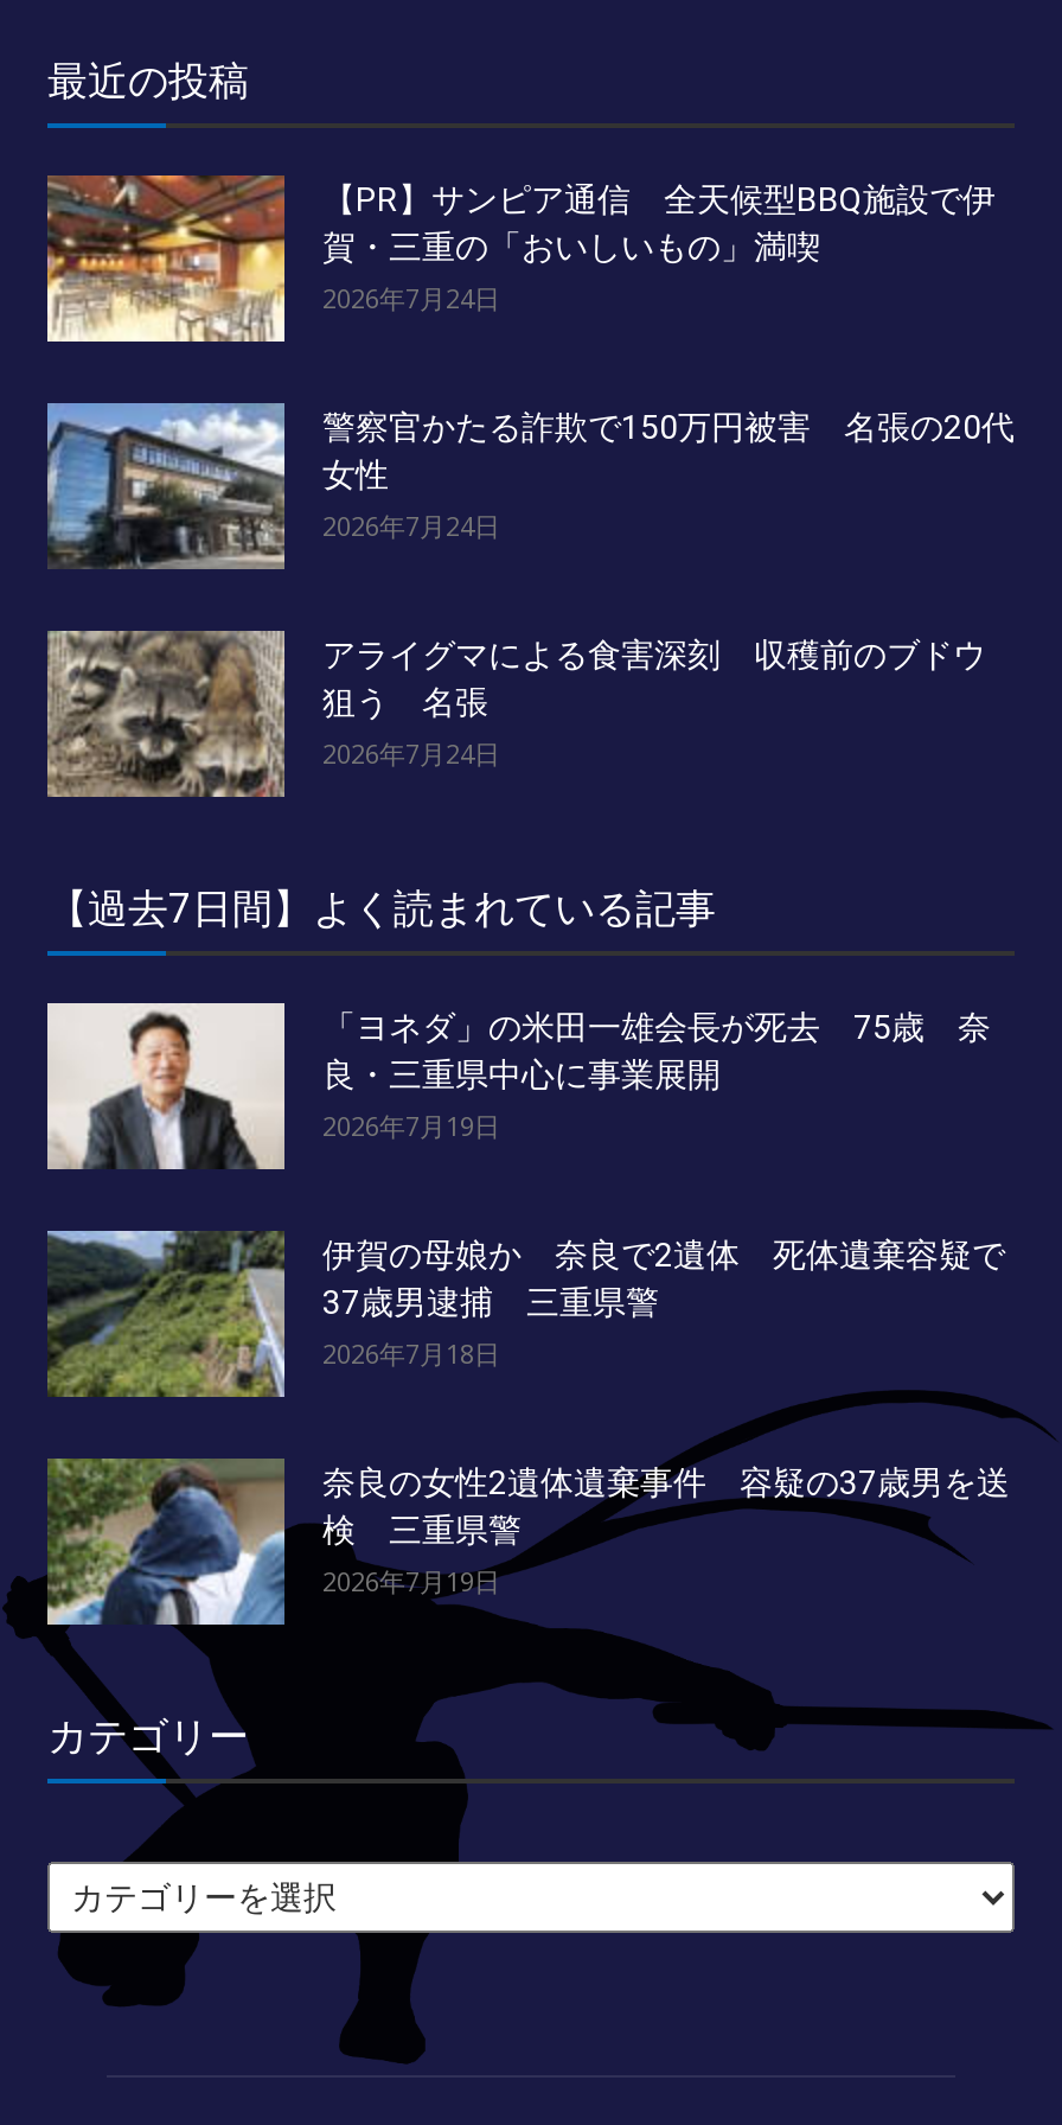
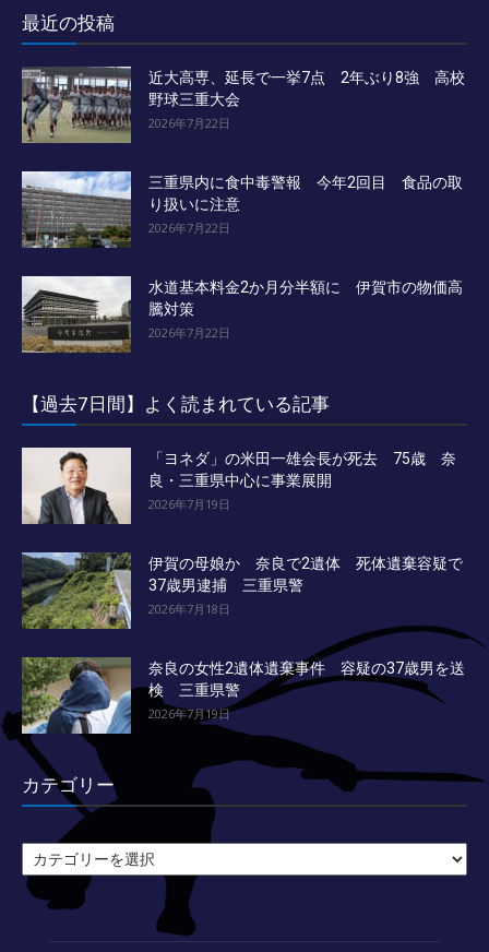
- [image]
- 【PR】サンピア通信 全天候型BBQ施設で伊
- 賀・三重の「おいしいもの」満喫
- 2026年7月24日
+ [image]
+ 近大高専、延長で一挙7点 2年ぶり8強 高校
+ 野球三重大会
+ 2026年7月22日

- [image]
- 警察官かたる詐欺で150万円被害 名張の20代
- 女性
- 2026年7月24日
+ [image]
+ 三重県内に食中毒警報 今年2回目 食品の取
+ り扱いに注意
+ 2026年7月22日

- [image]
- アライグマによる食害深刻 収穫前のブドウ
- 狙う 名張
- 2026年7月24日
+ [image]
+ 水道基本料金2か月分半額に 伊賀市の物価高
+ 騰対策
+ 2026年7月22日
